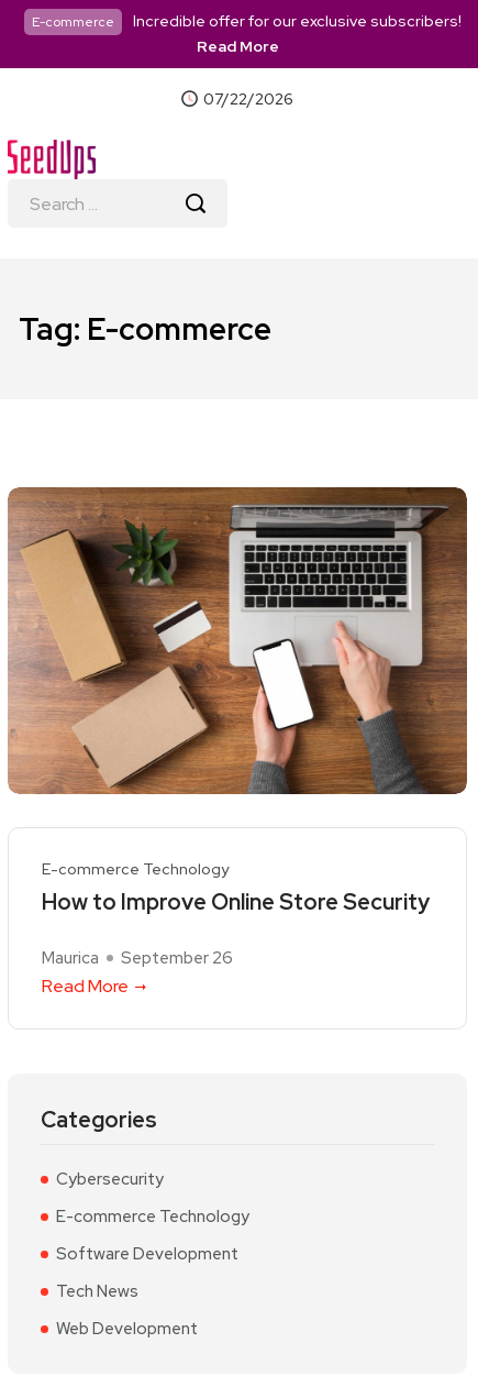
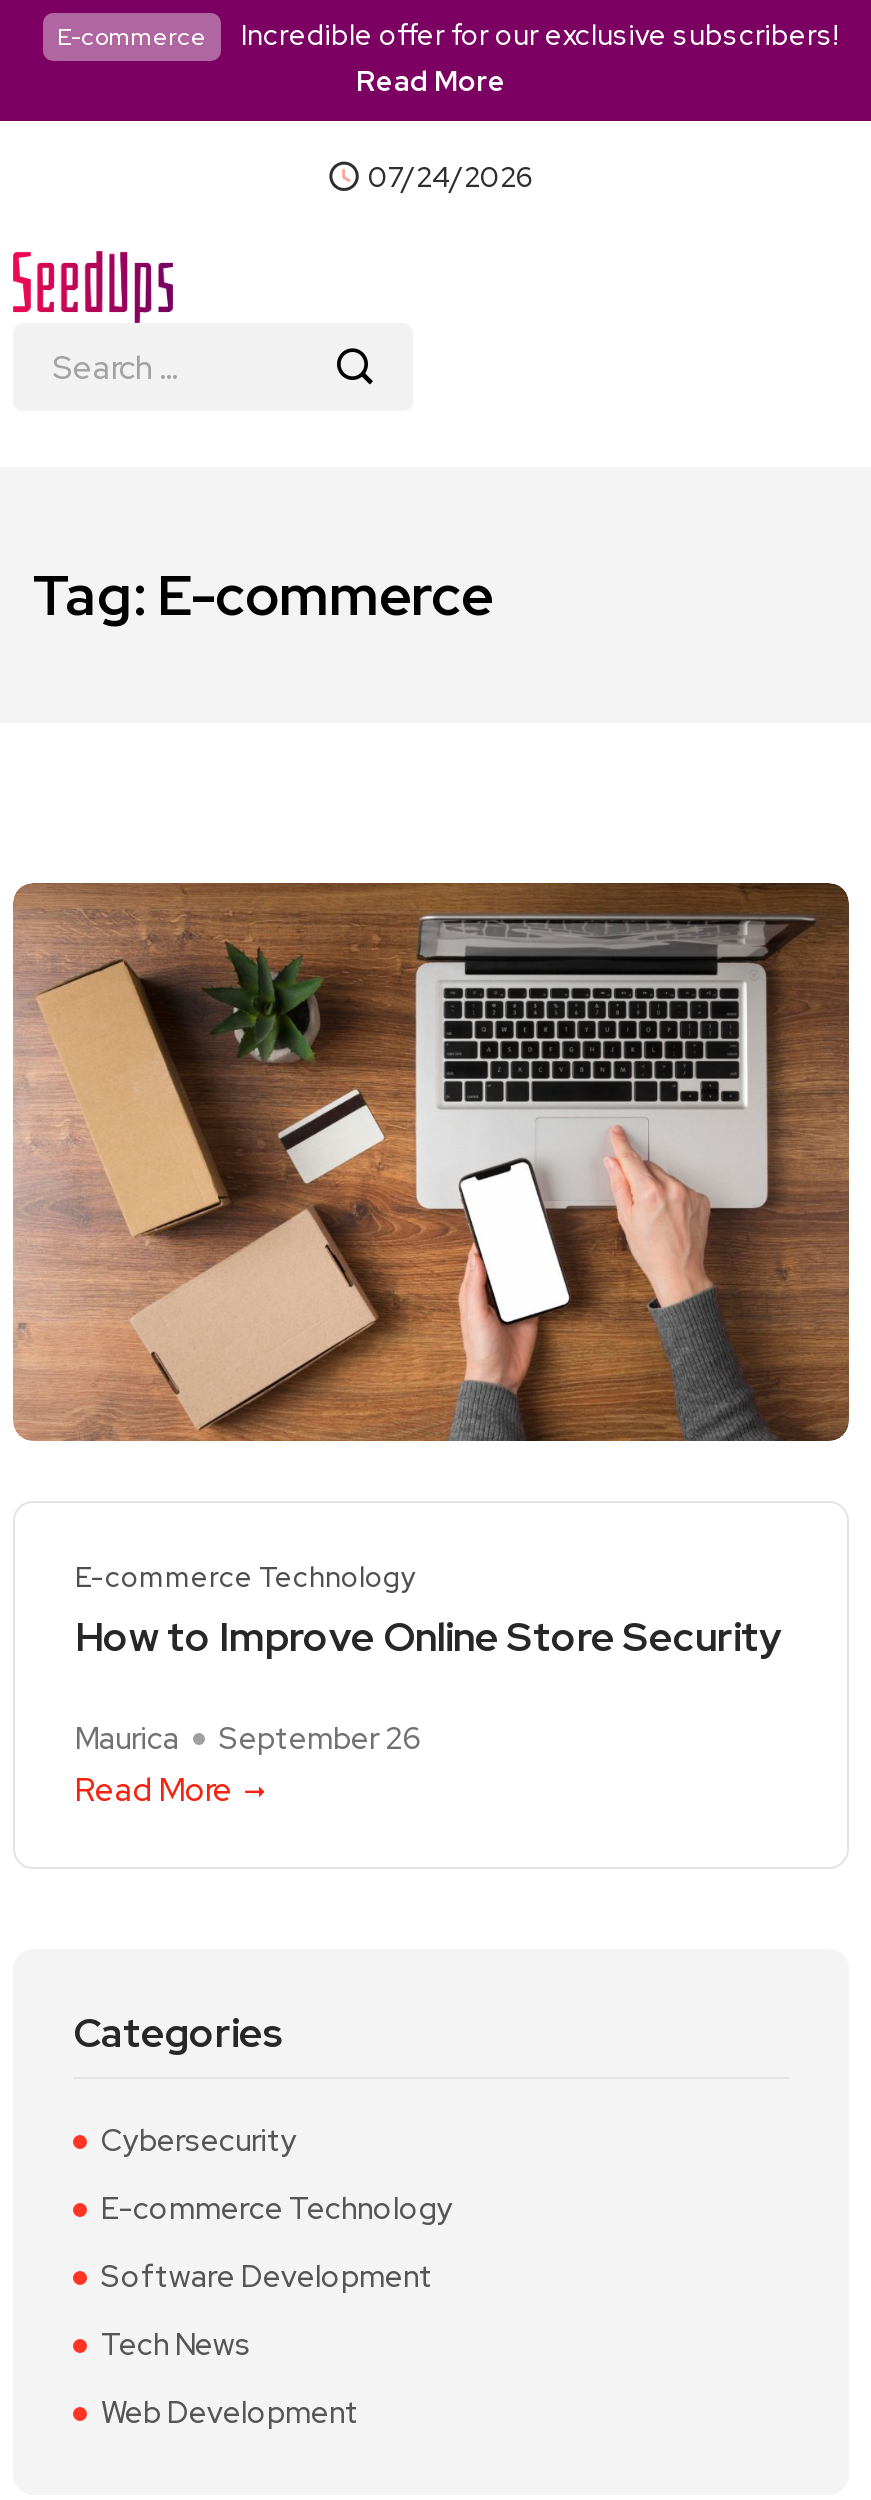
- 07/22/2026
+ 07/24/2026
